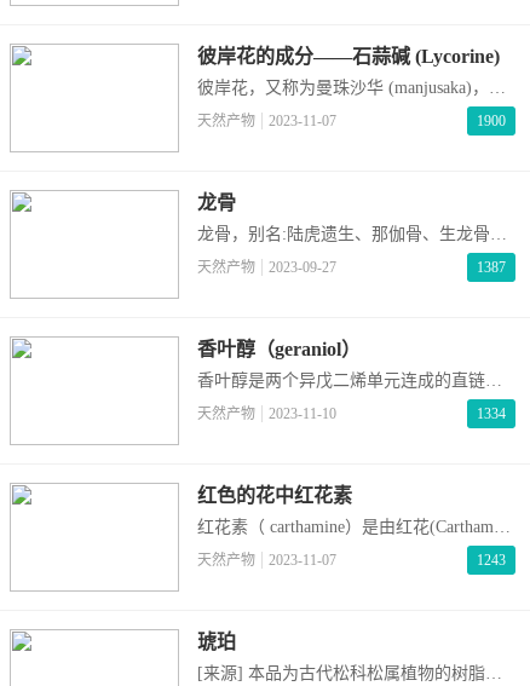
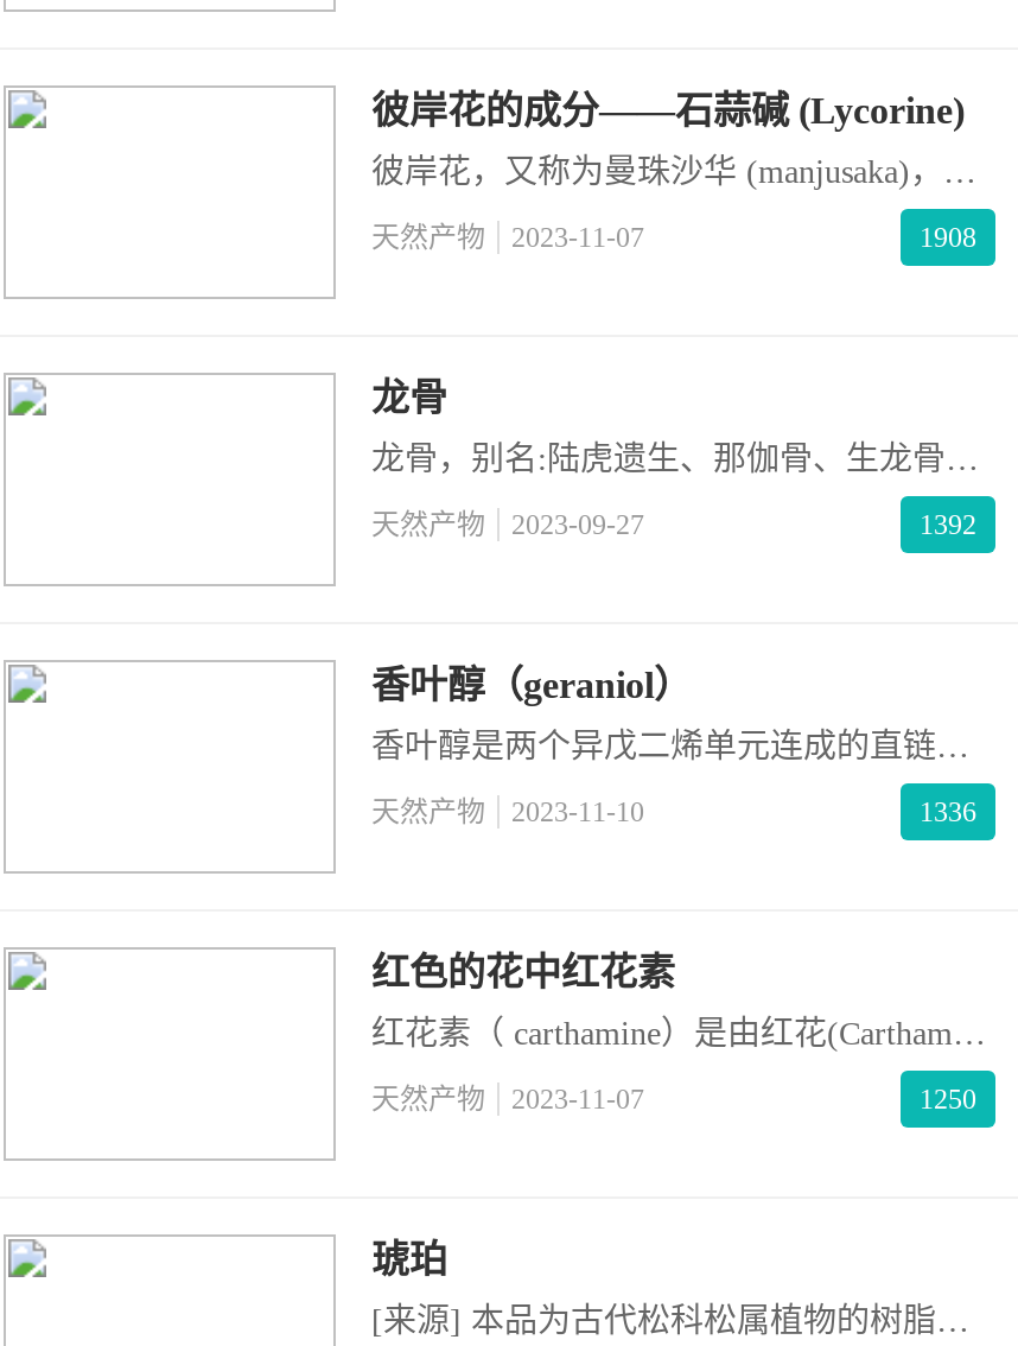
- 1900
+ 1908

- 1387
+ 1392

- 1334
+ 1336

- 1243
+ 1250
